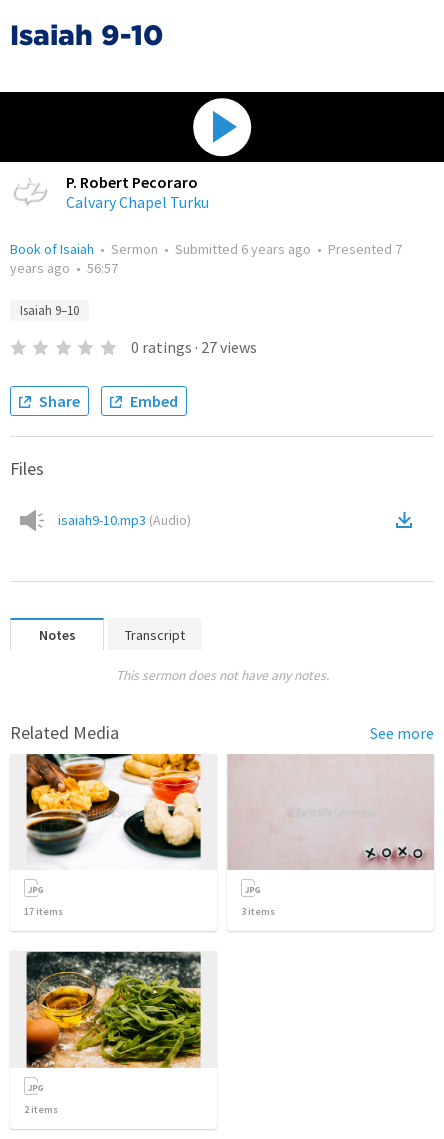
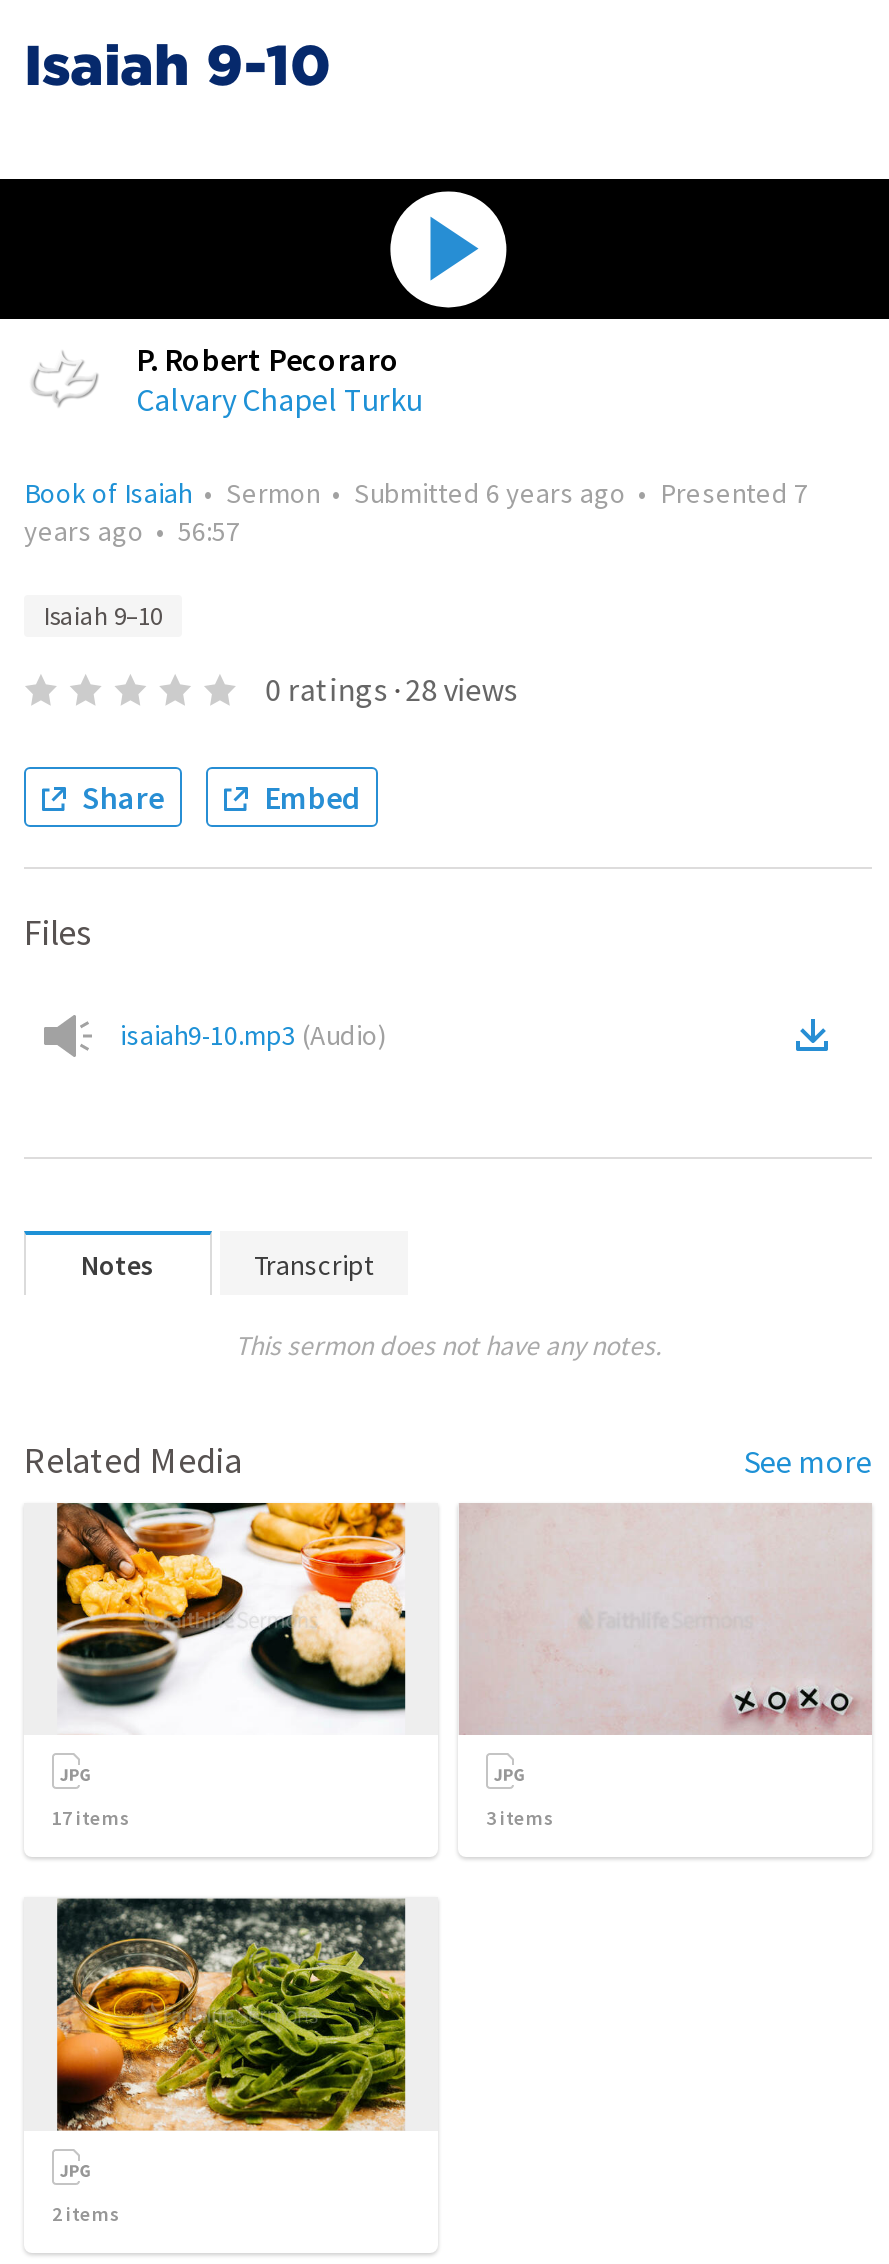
- 0 ratings · 27 views
+ 0 ratings · 28 views
